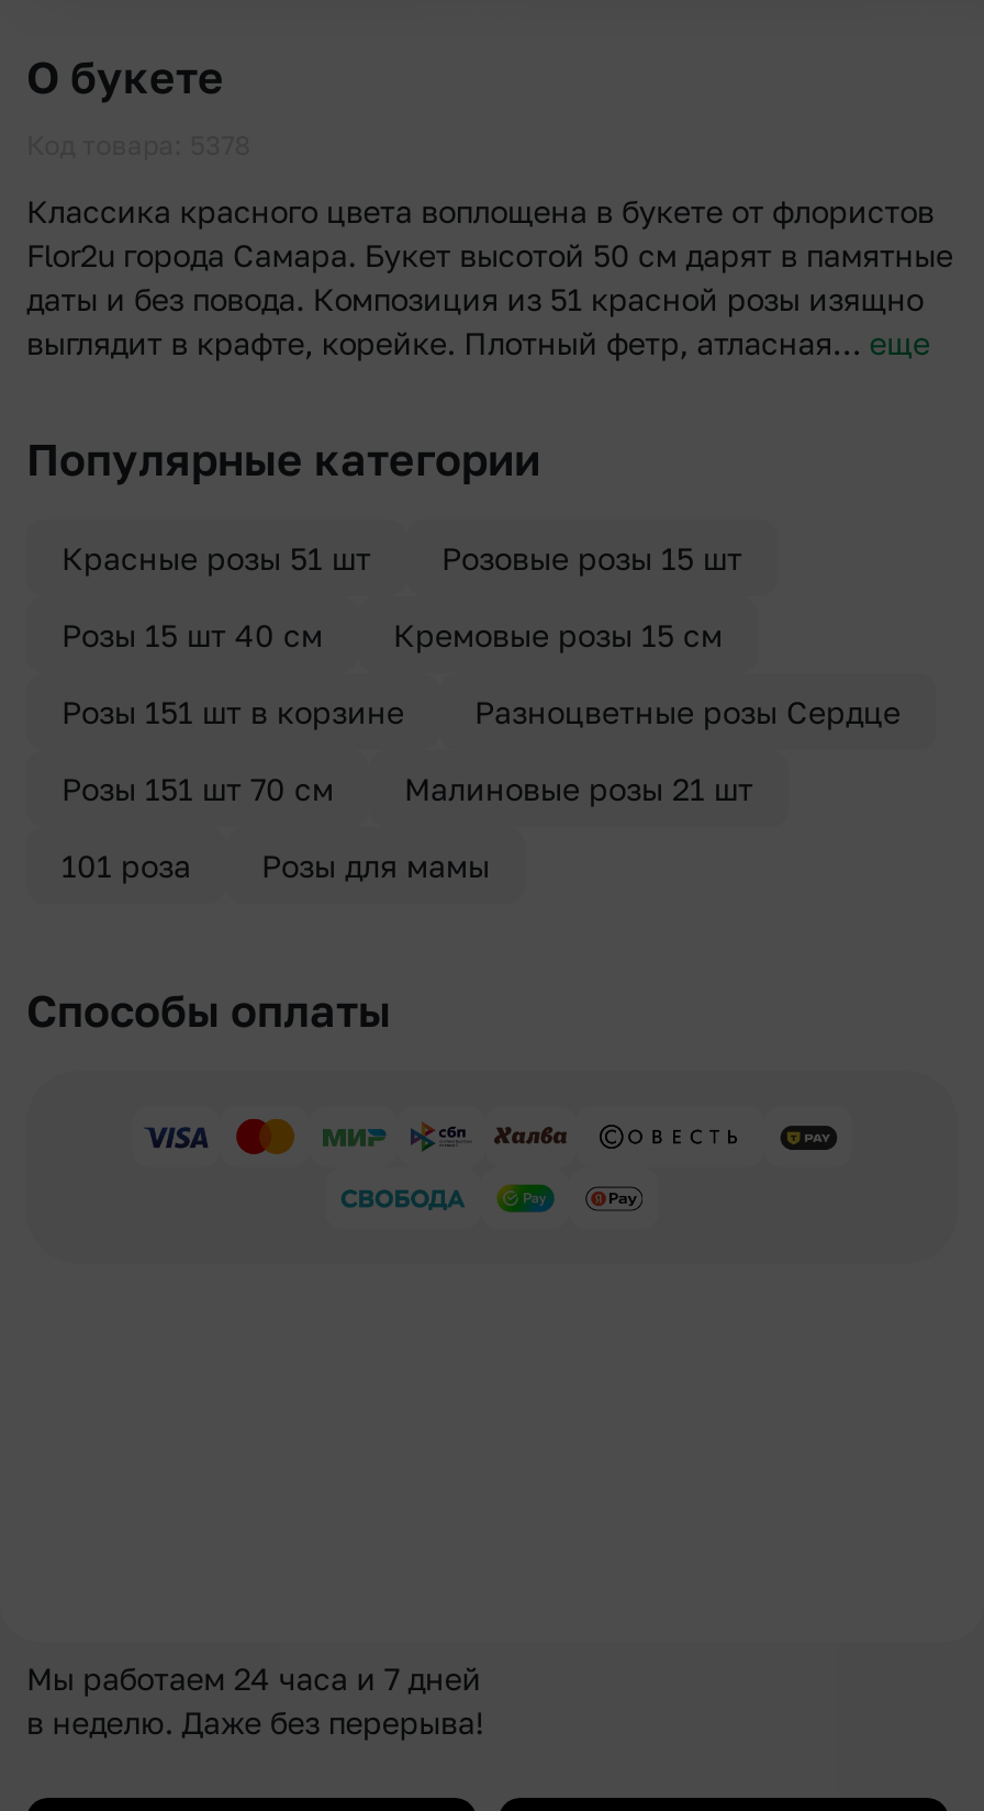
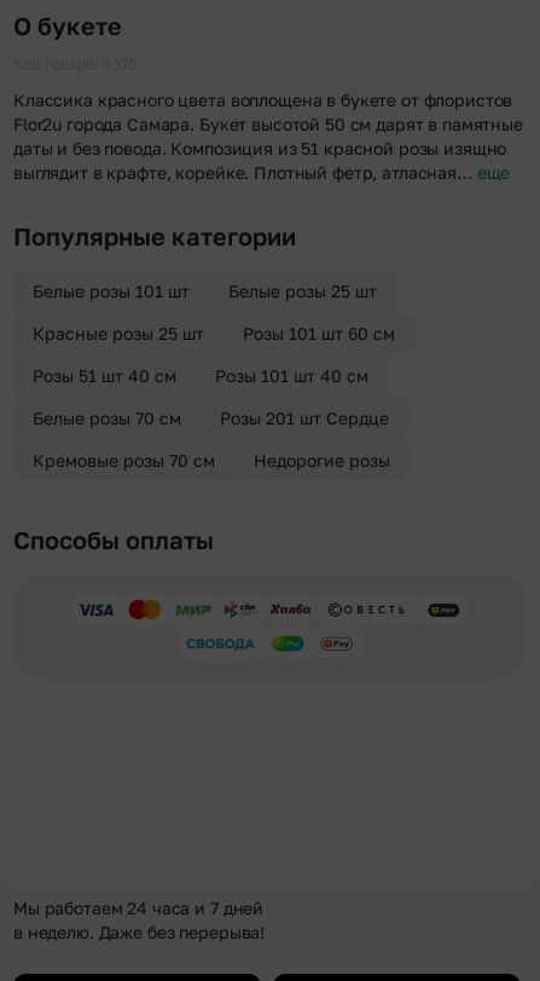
- Красные розы 51 шт
- Розовые розы 15 шт
+ Белые розы 101 шт
+ Белые розы 25 шт

- Розы 15 шт 40 см
- Кремовые розы 15 см
+ Красные розы 25 шт
+ Розы 101 шт 60 см

- Розы 151 шт в корзине
- Разноцветные розы Сердце
+ Розы 51 шт 40 см
+ Розы 101 шт 40 см

- Розы 151 шт 70 см
- Малиновые розы 21 шт
+ Белые розы 70 см
+ Розы 201 шт Сердце

- 101 роза
- Розы для мамы
+ Кремовые розы 70 см
+ Недорогие розы
